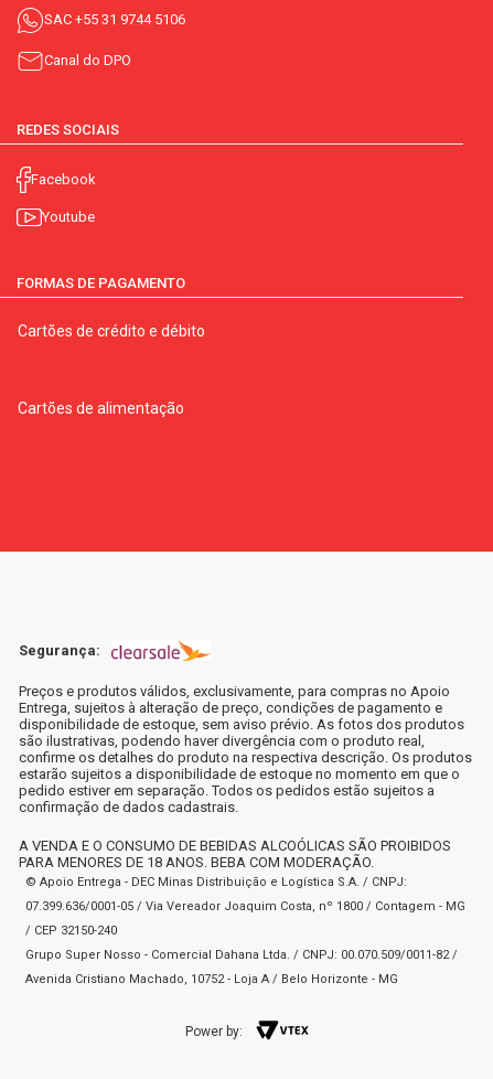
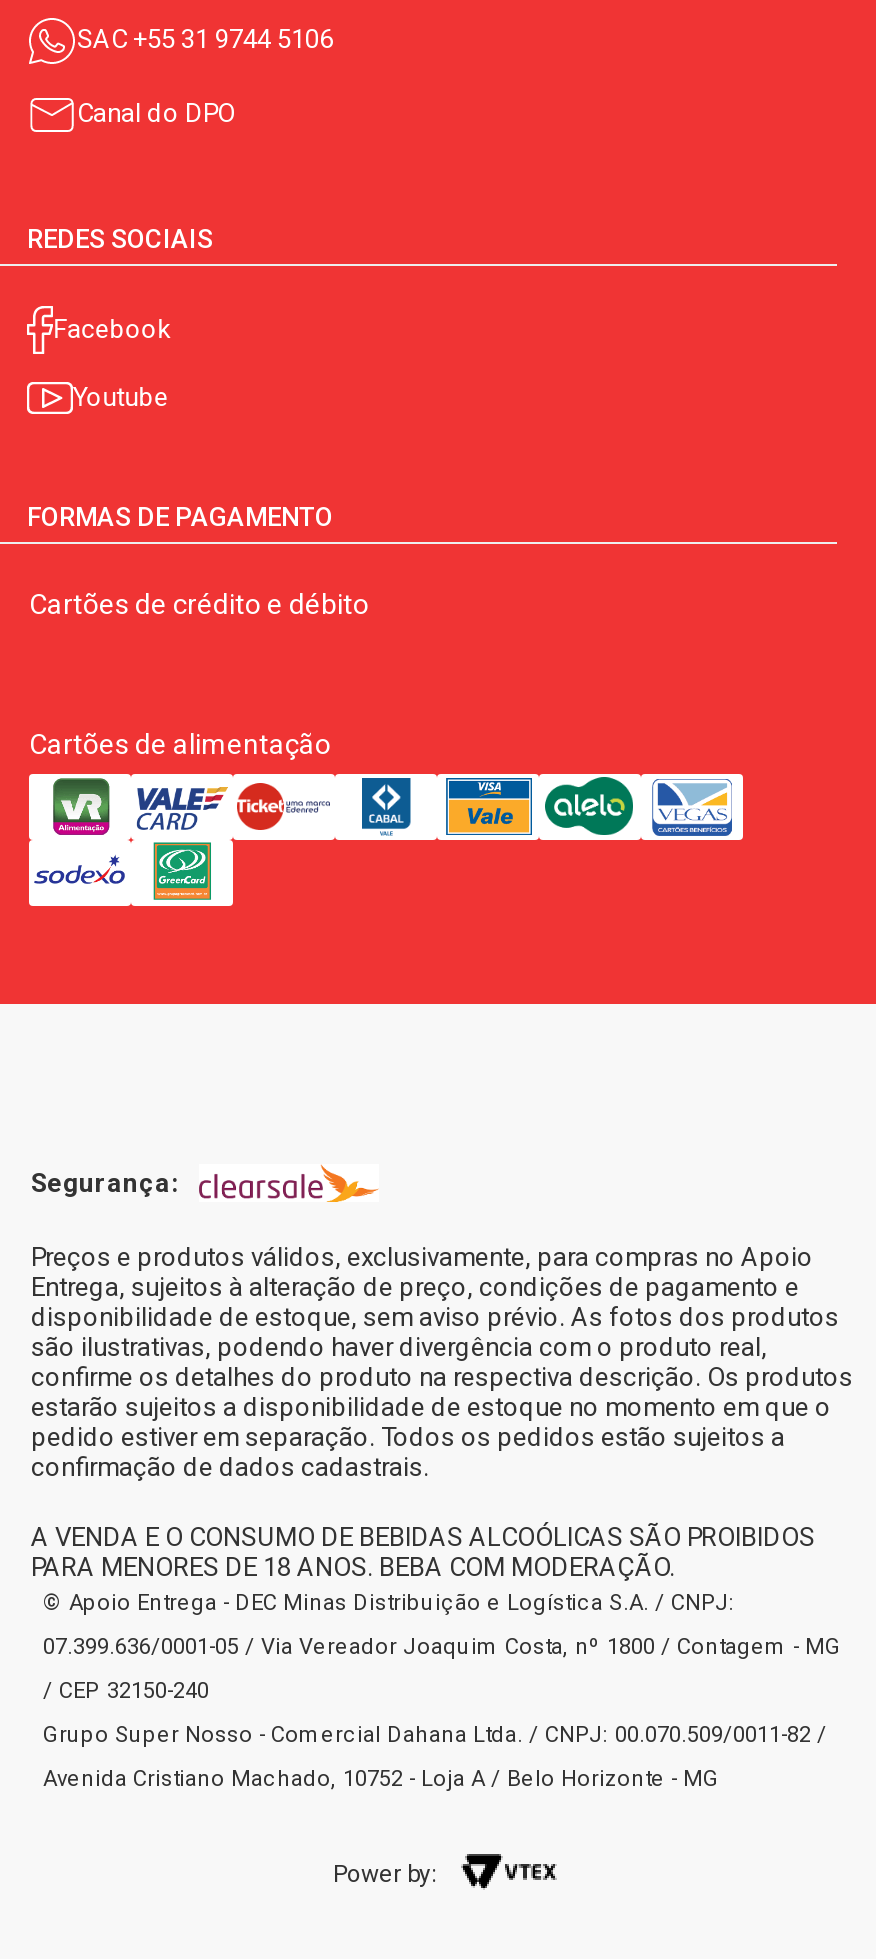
+ [image]
